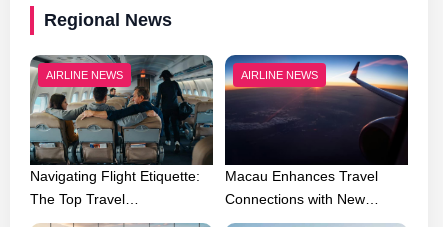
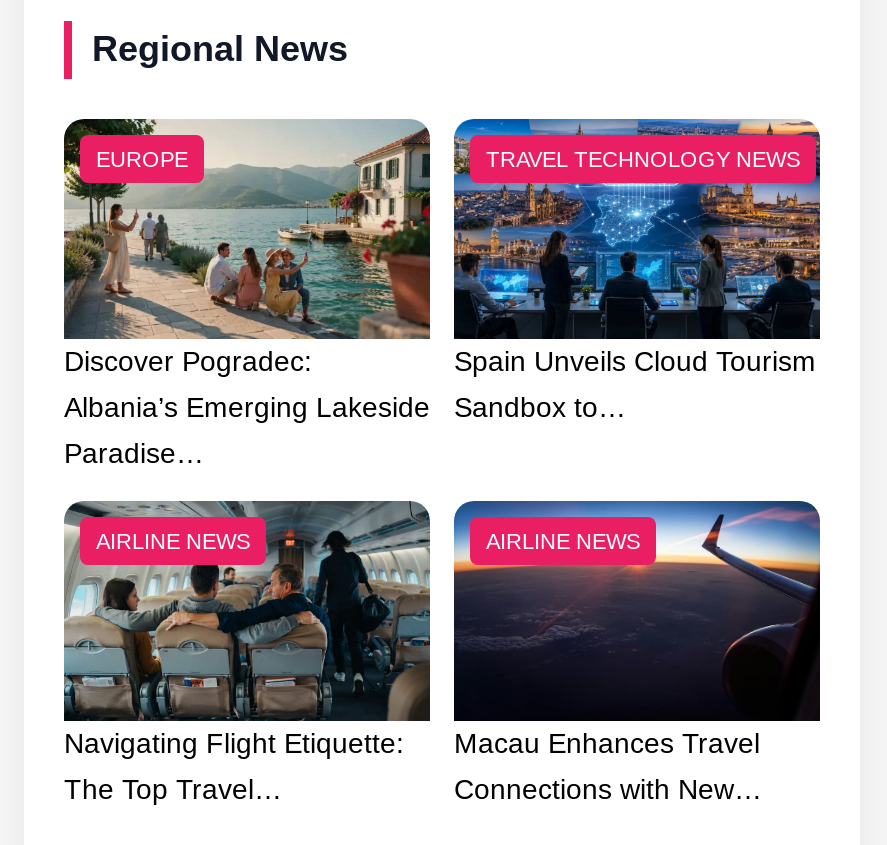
+ [image]
+ EUROPE

+ Discover Pogradec:
+ Albania’s Emerging Lakeside
+ Paradise…

+ [image]
+ TRAVEL TECHNOLOGY NEWS

+ Spain Unveils Cloud Tourism
+ Sandbox to…
